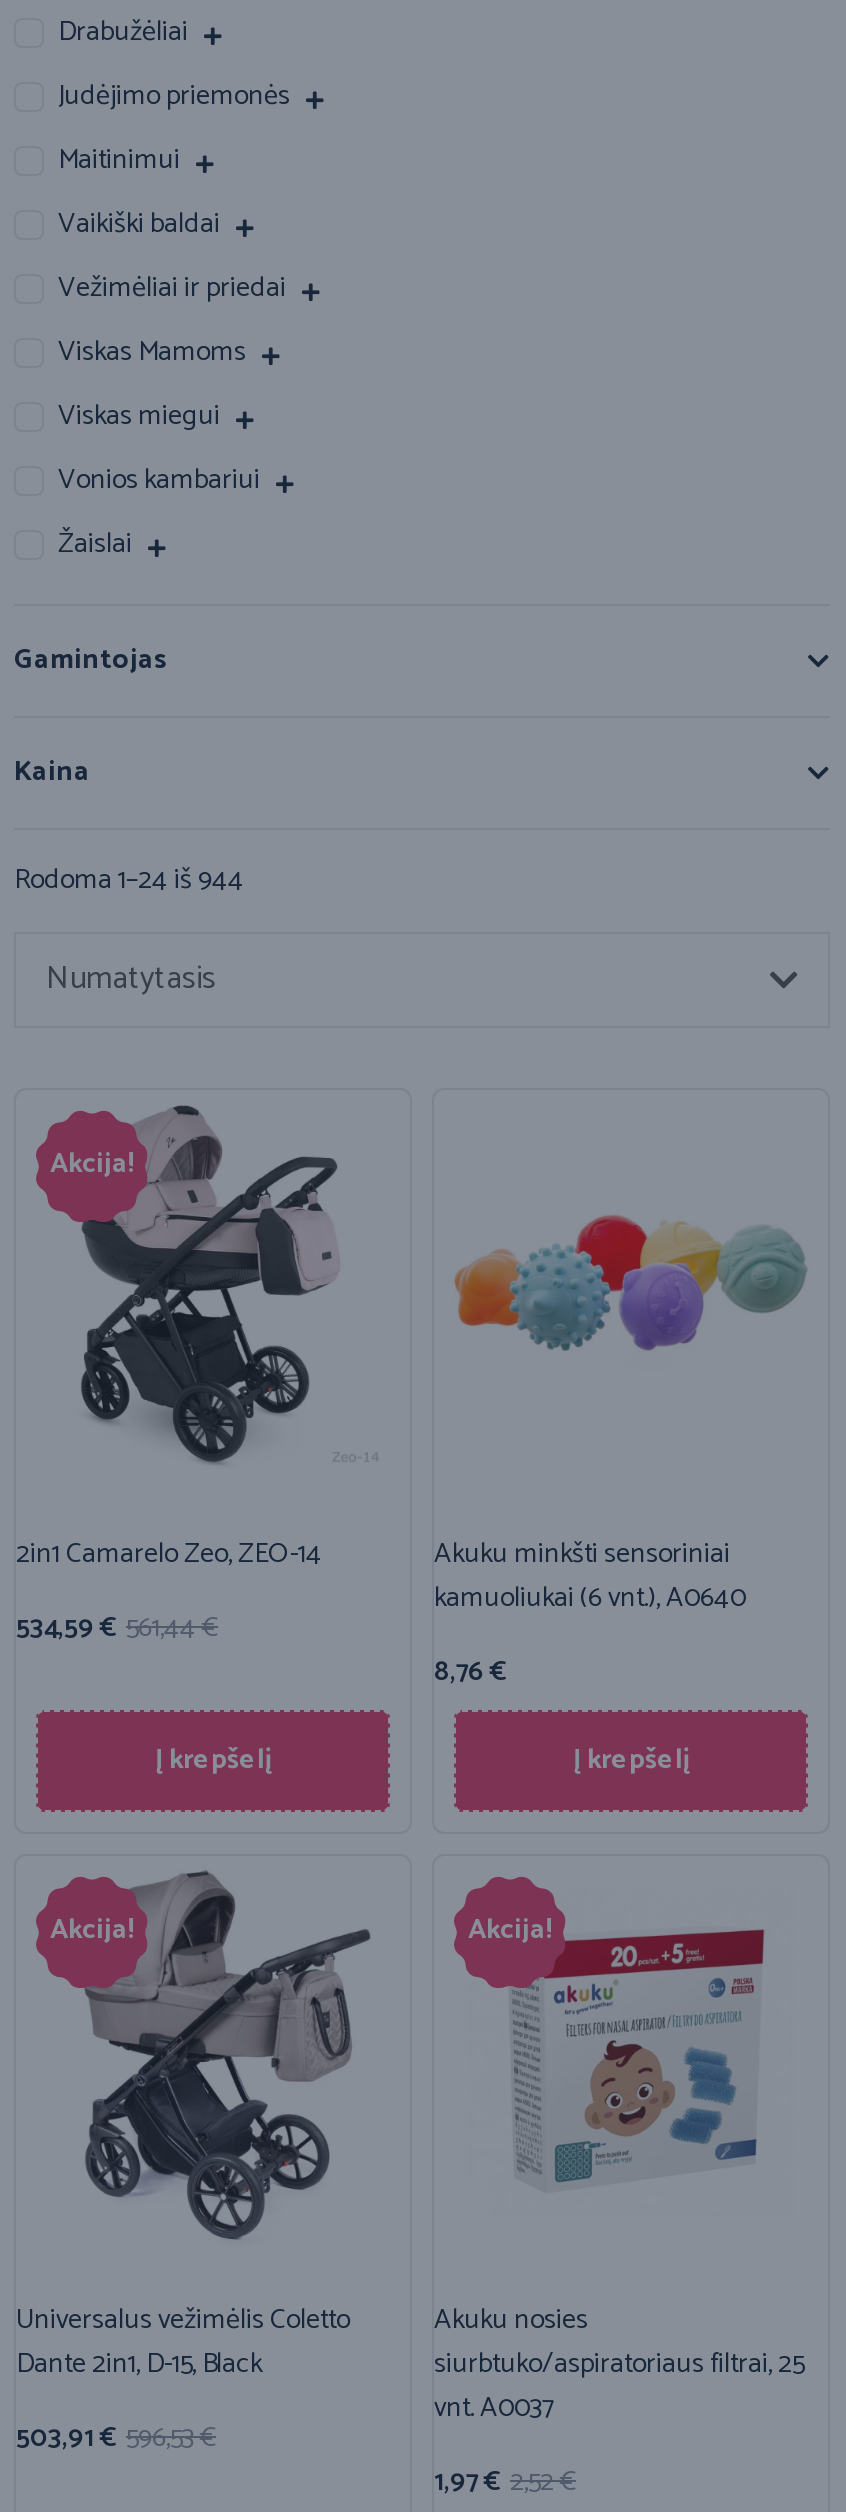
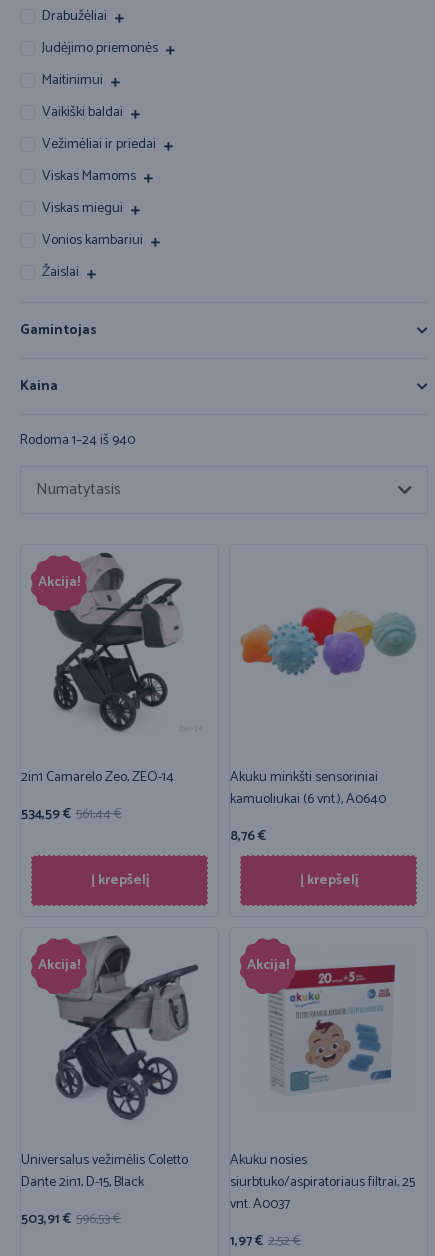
- Rodoma 1–24 iš 944
+ Rodoma 1–24 iš 940
